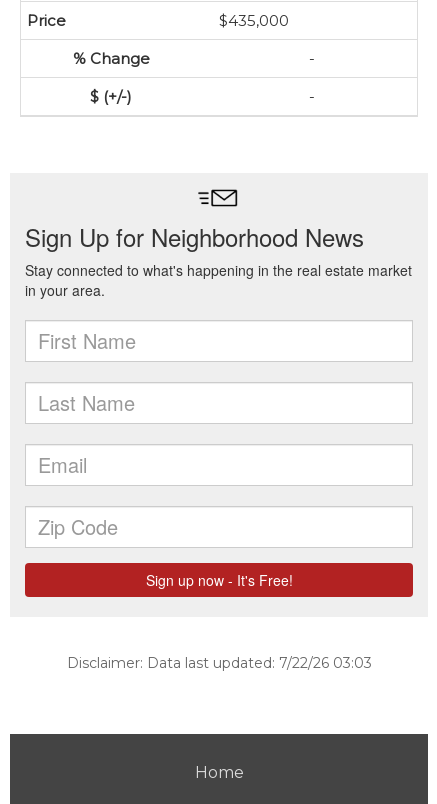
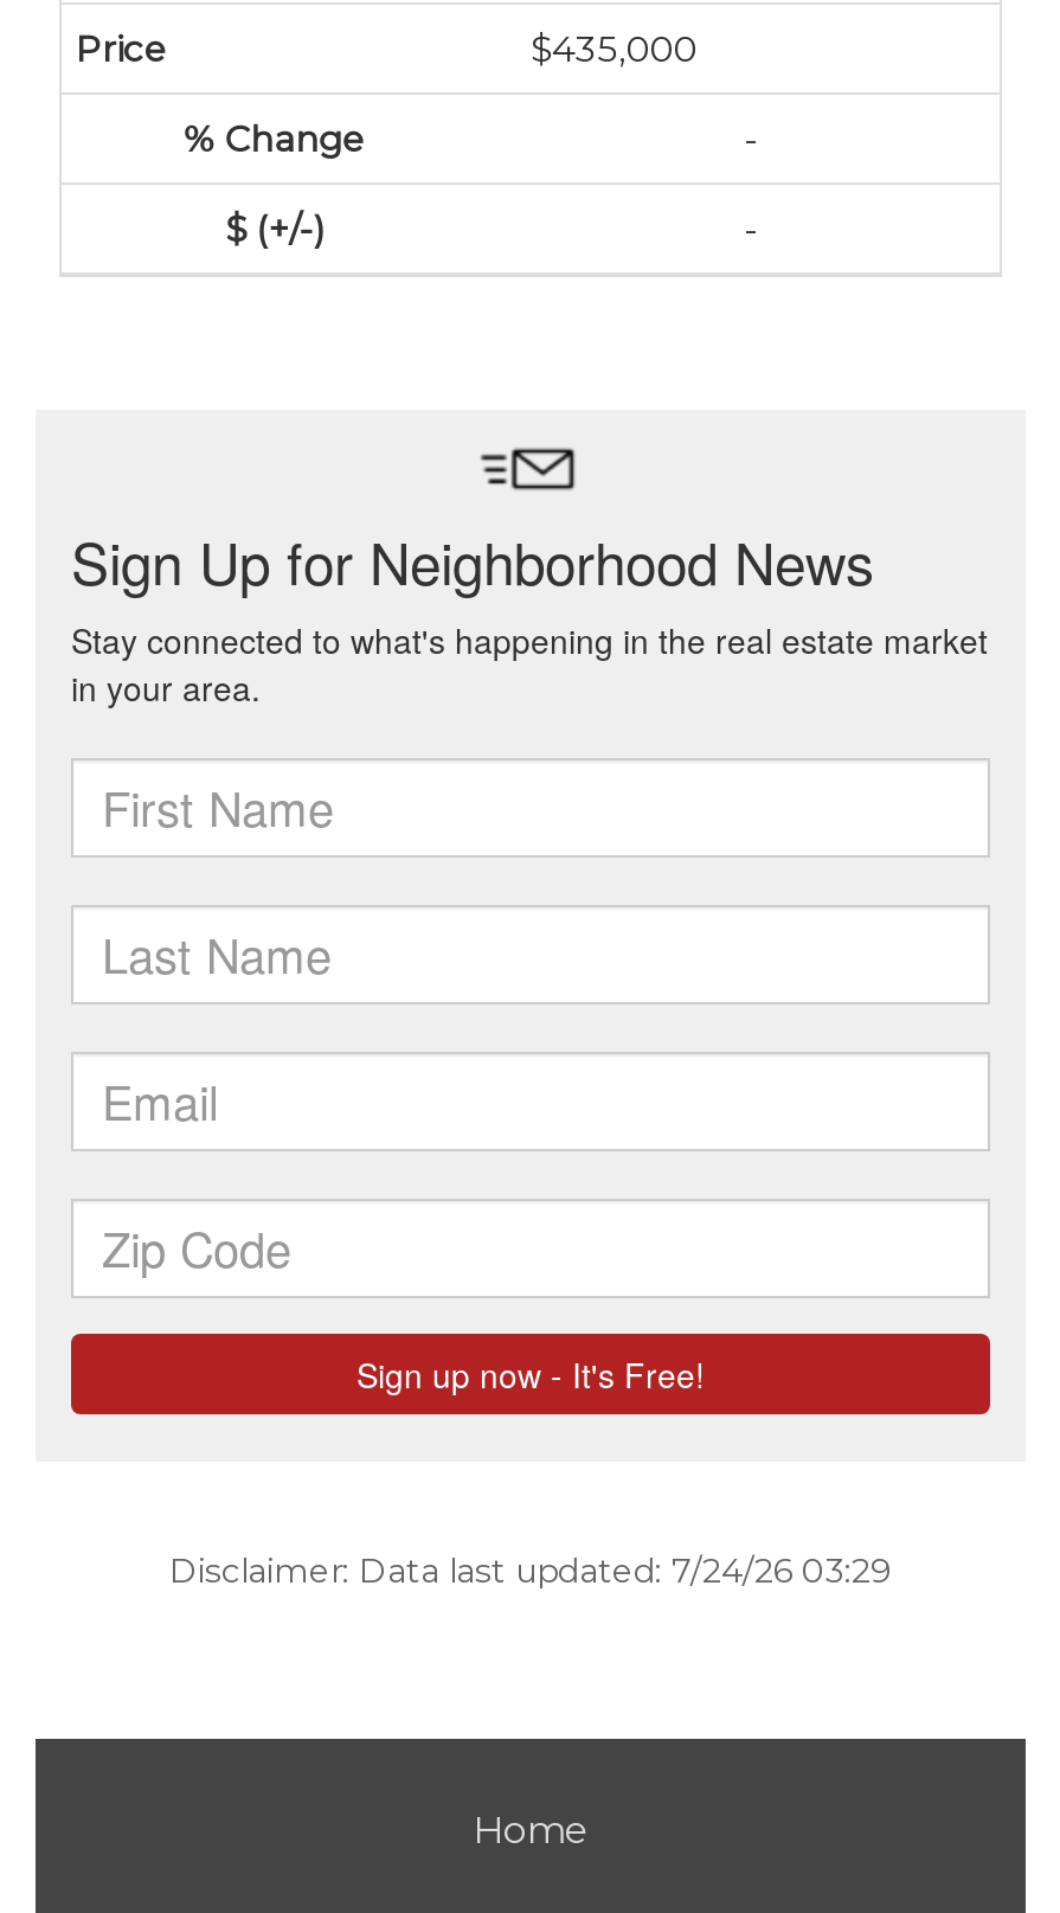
- Disclaimer: Data last updated: 7/22/26 03:03
+ Disclaimer: Data last updated: 7/24/26 03:29
